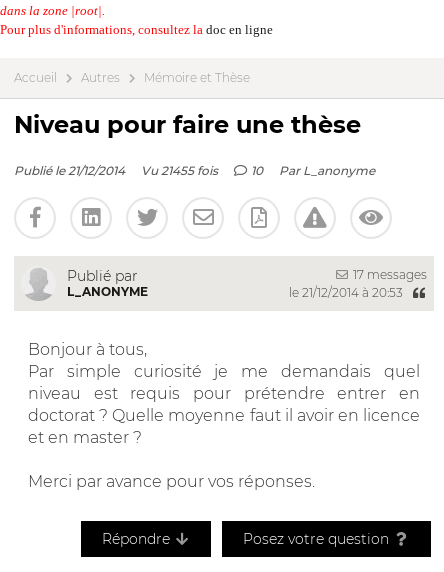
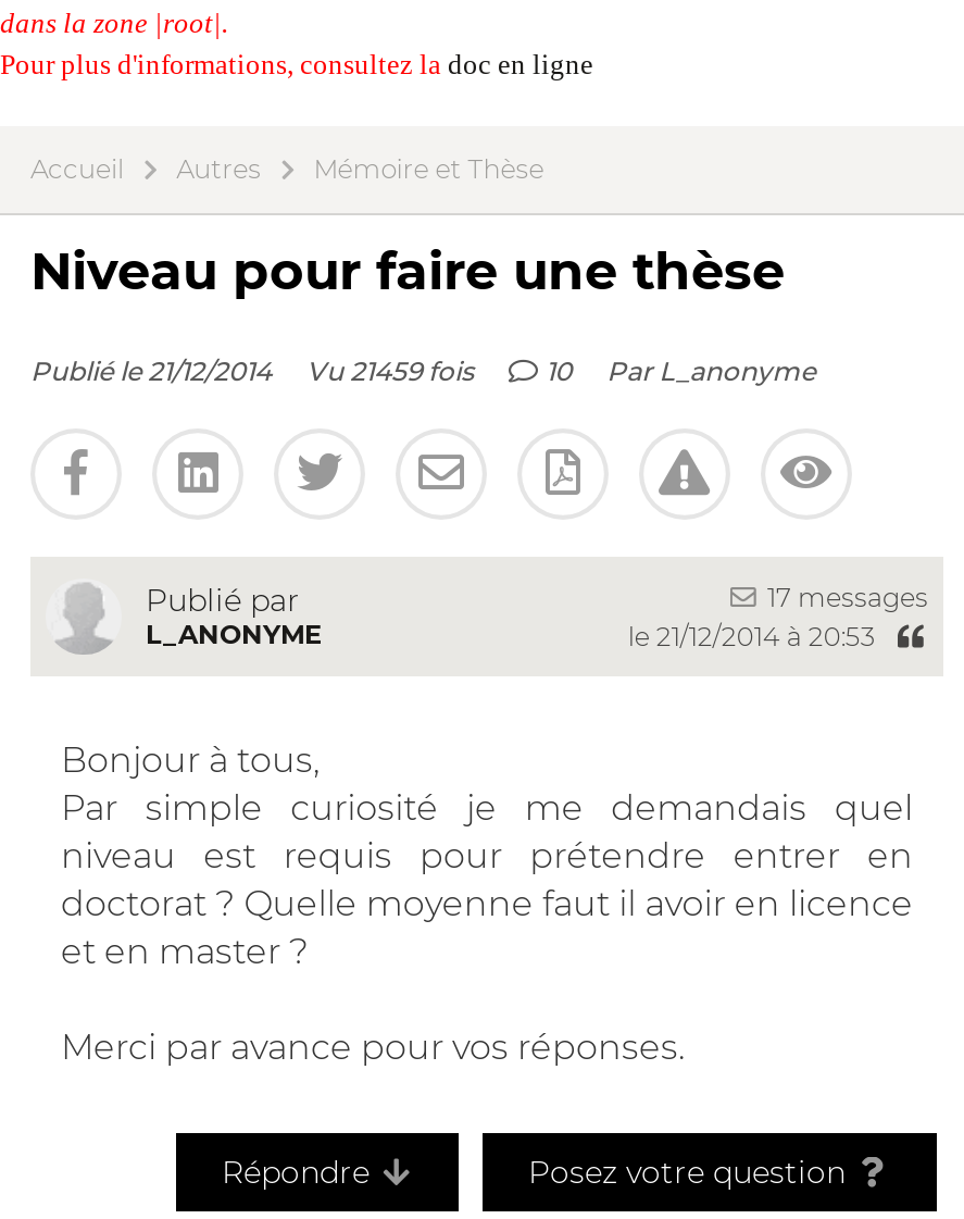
- Publié le 21/12/2014 Vu 21455 fois
+ Publié le 21/12/2014 Vu 21459 fois
